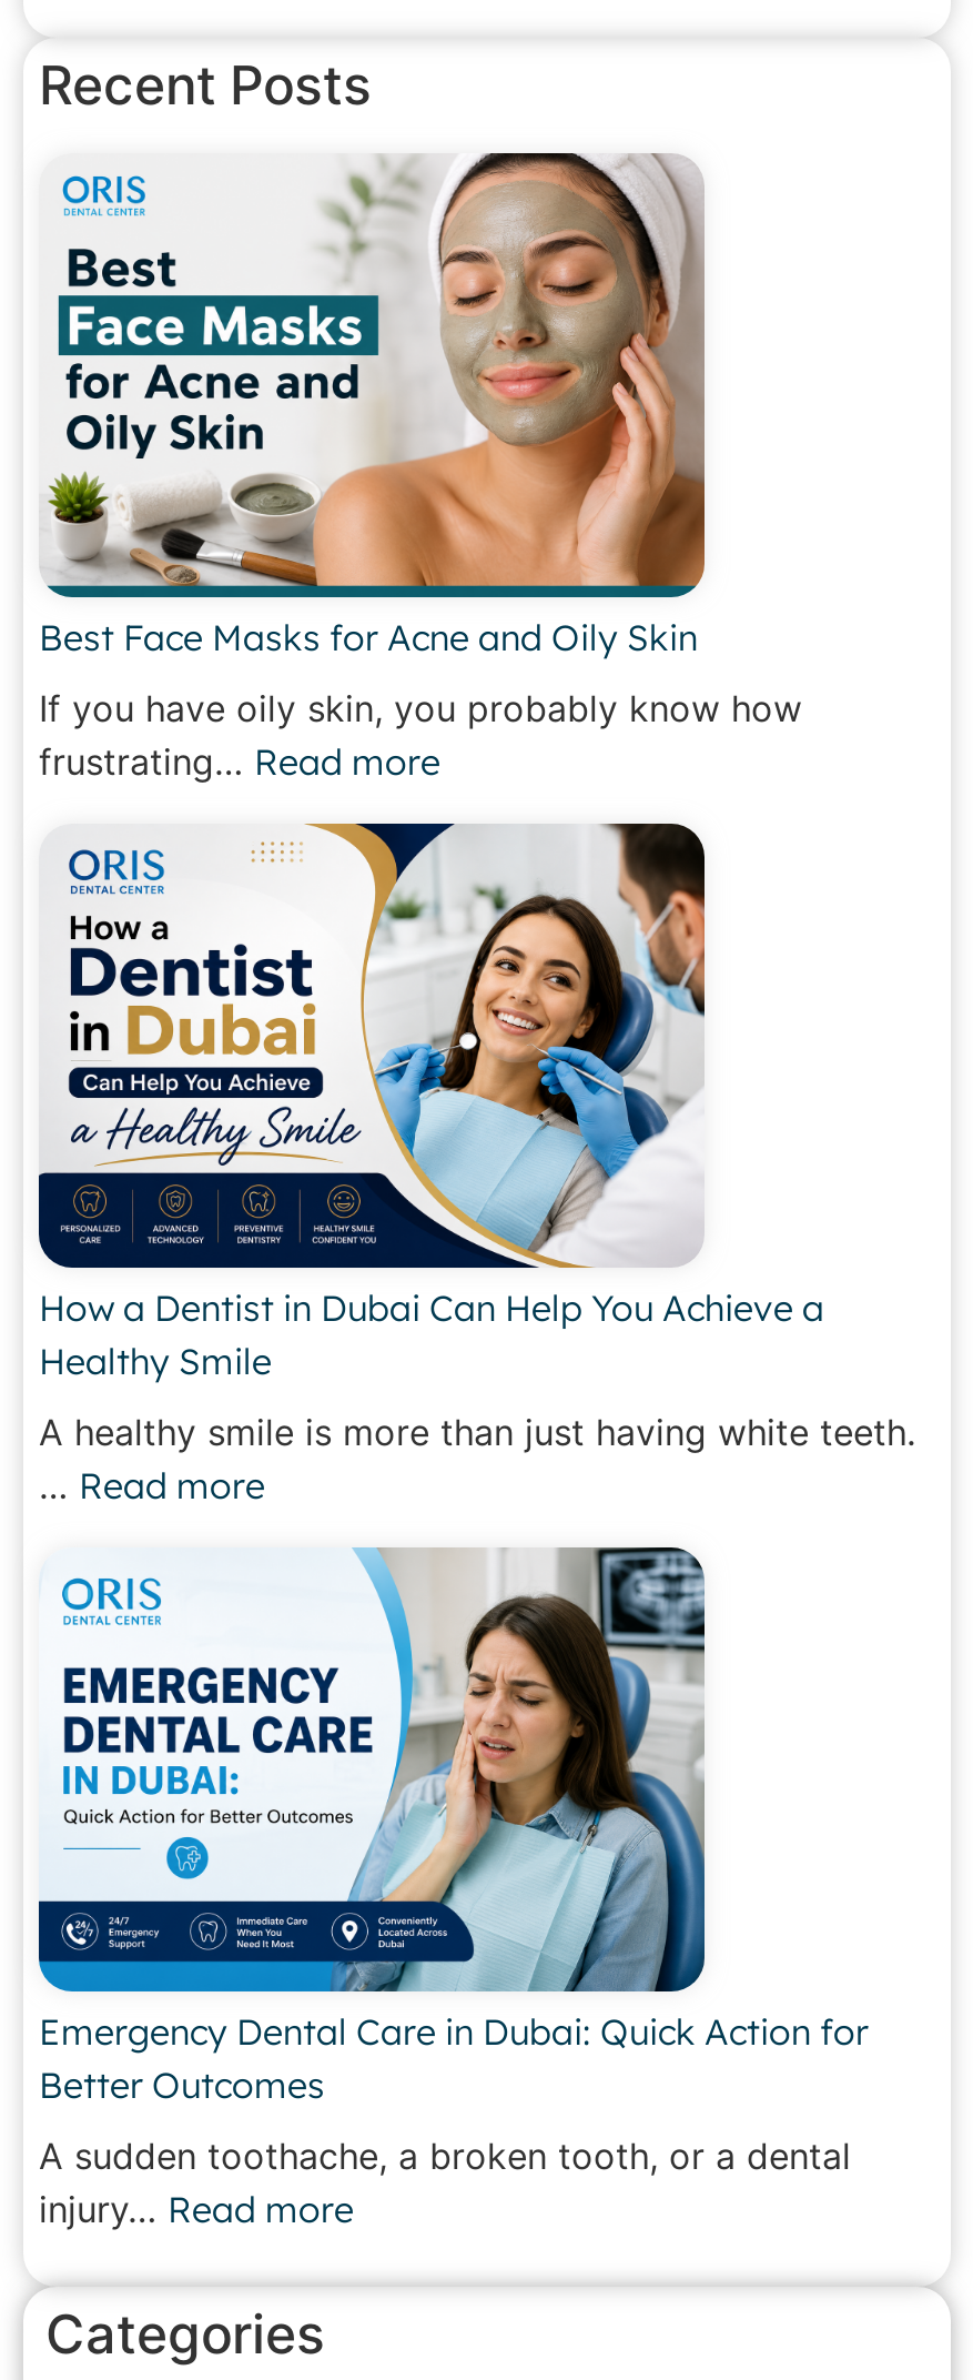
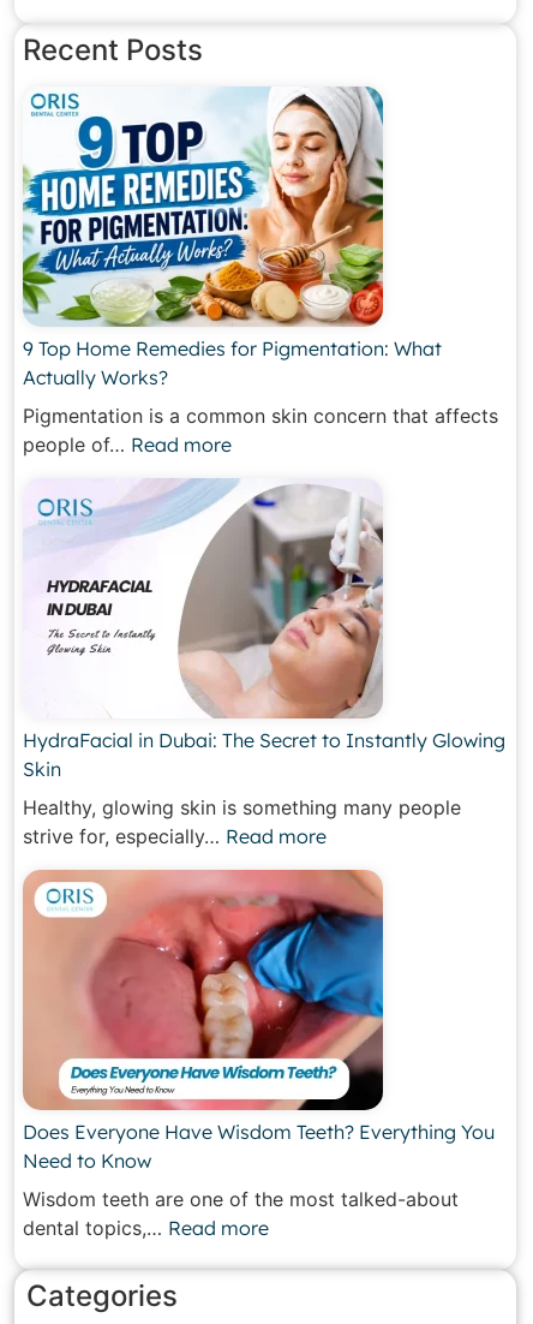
- [image]
- Best Face Masks for Acne and Oily Skin
+ [image]
+ 9 Top Home Remedies for Pigmentation: What
+ Actually Works?

- If you have oily skin, you probably know how
- frustrating… Read more
+ Pigmentation is a common skin concern that affects
+ people of… Read more

- [image]
- How a Dentist in Dubai Can Help You Achieve a
- Healthy Smile
+ [image]
+ HydraFacial in Dubai: The Secret to Instantly Glowing
+ Skin

- A healthy smile is more than just having white teeth.
- … Read more
+ Healthy, glowing skin is something many people
+ strive for, especially… Read more

- [image]
- Emergency Dental Care in Dubai: Quick Action for
- Better Outcomes
+ [image]
+ Does Everyone Have Wisdom Teeth? Everything You
+ Need to Know

- A sudden toothache, a broken tooth, or a dental
- injury… Read more
+ Wisdom teeth are one of the most talked-about
+ dental topics,… Read more
